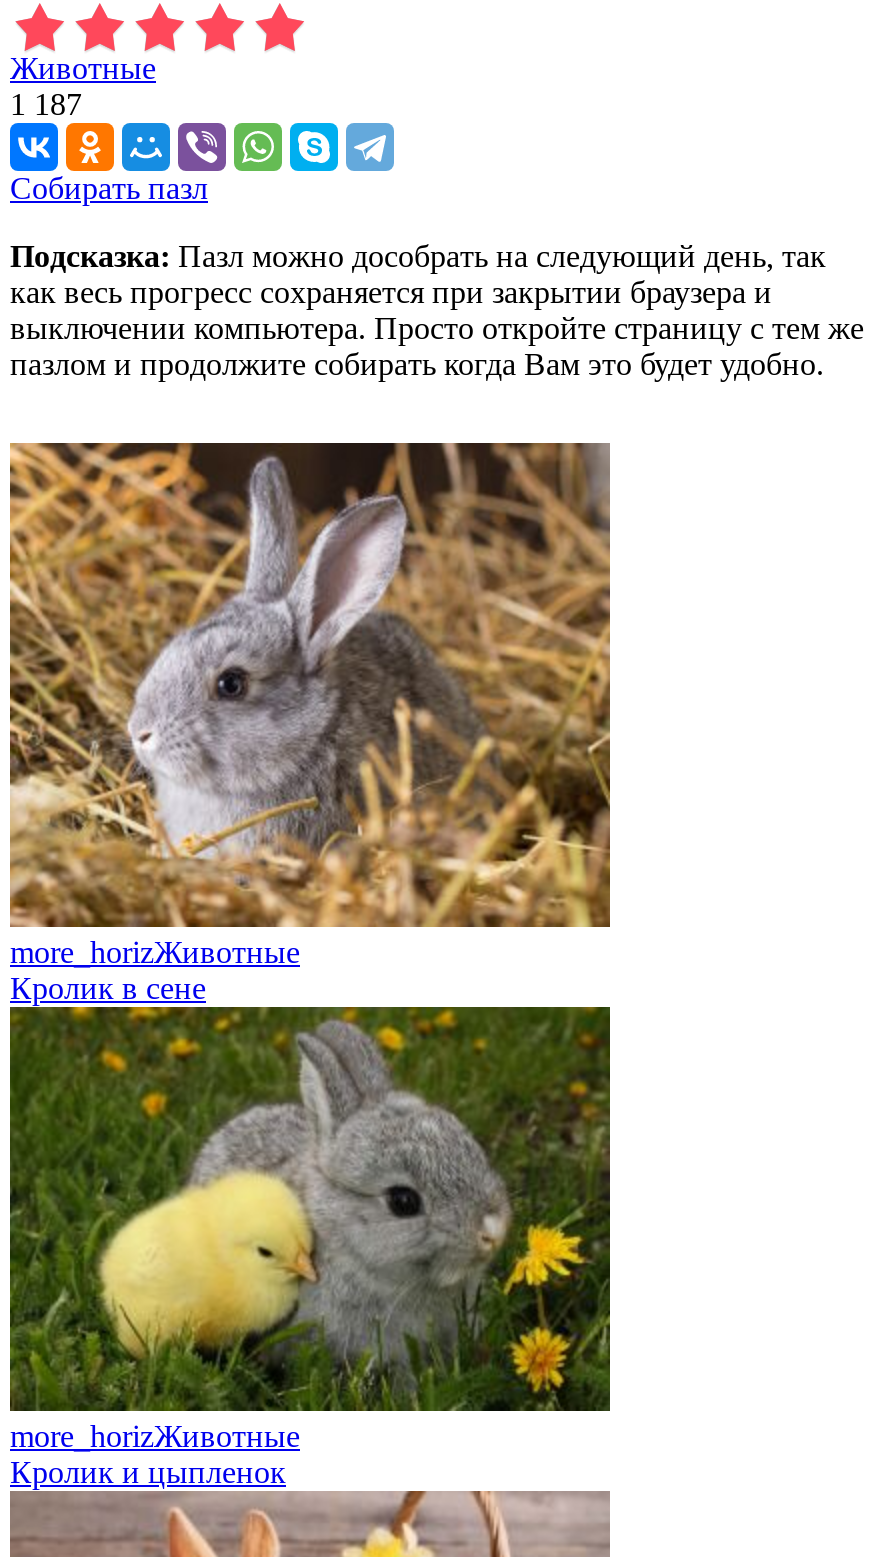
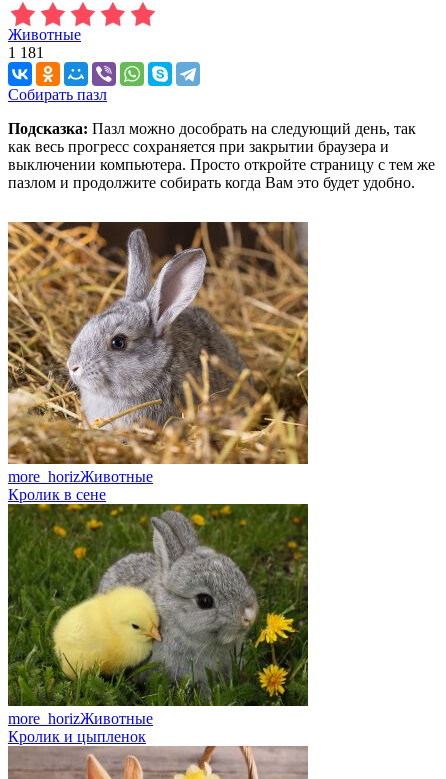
- 1 187
+ 1 181
